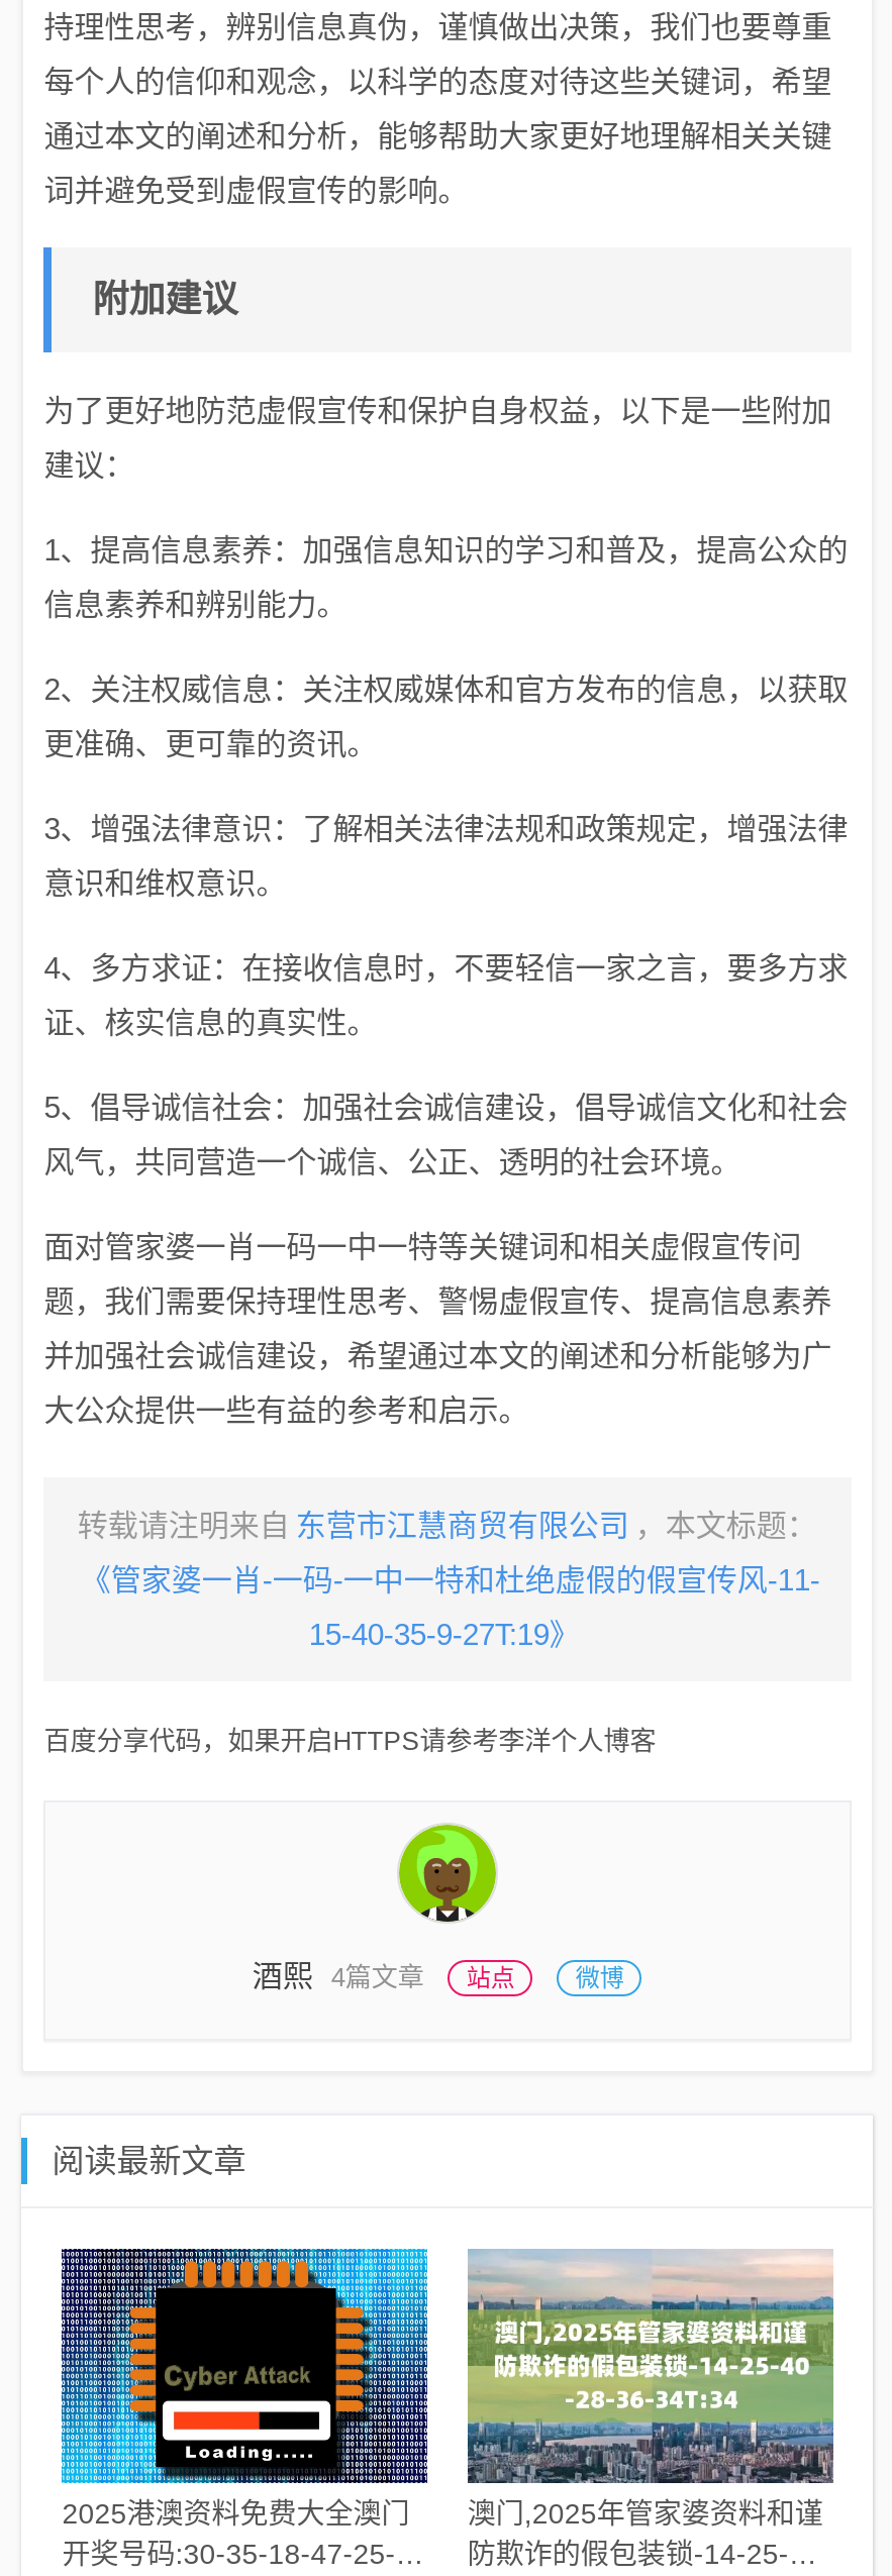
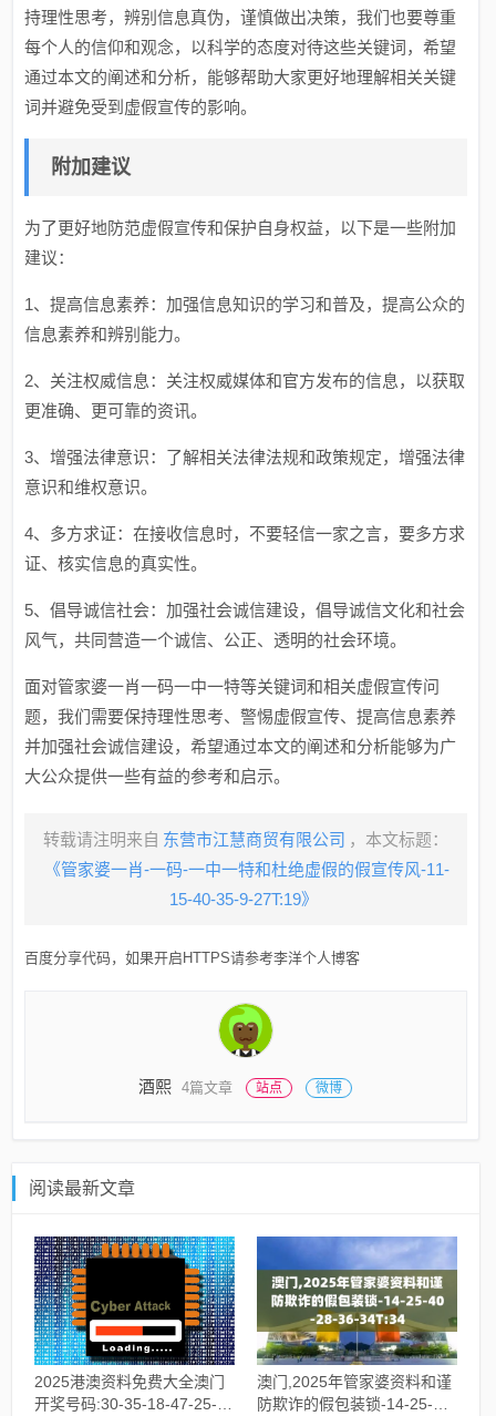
- [image]
+ [image]
